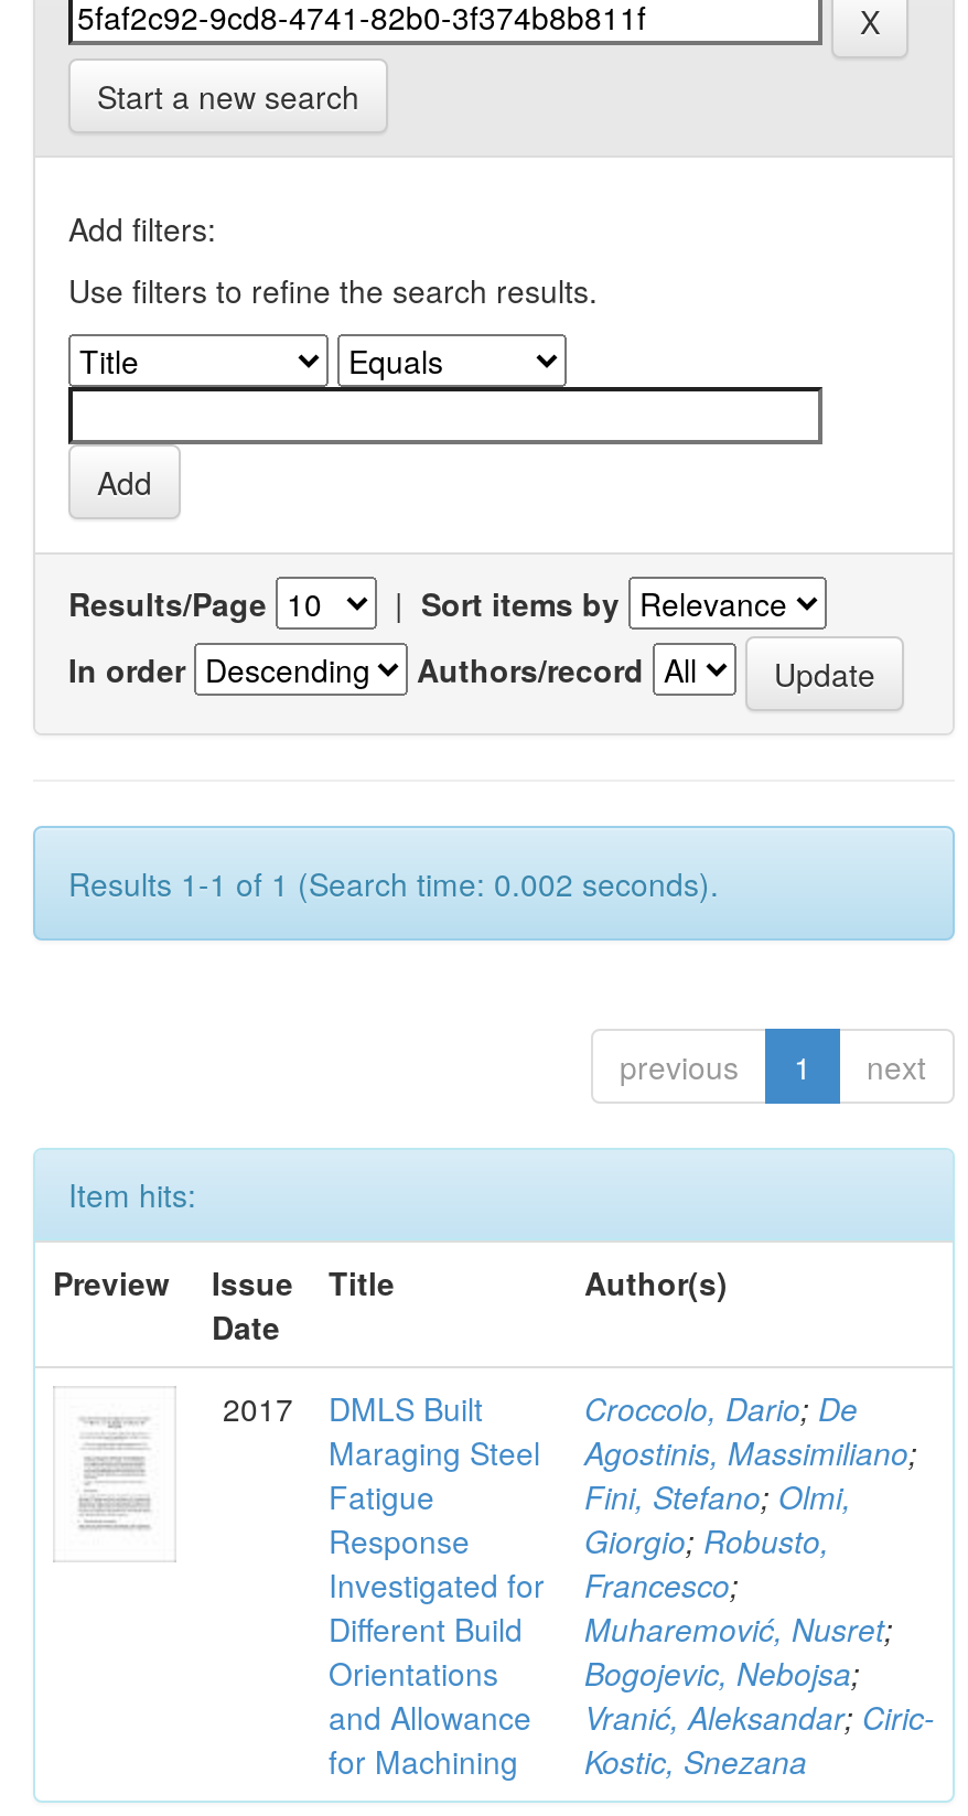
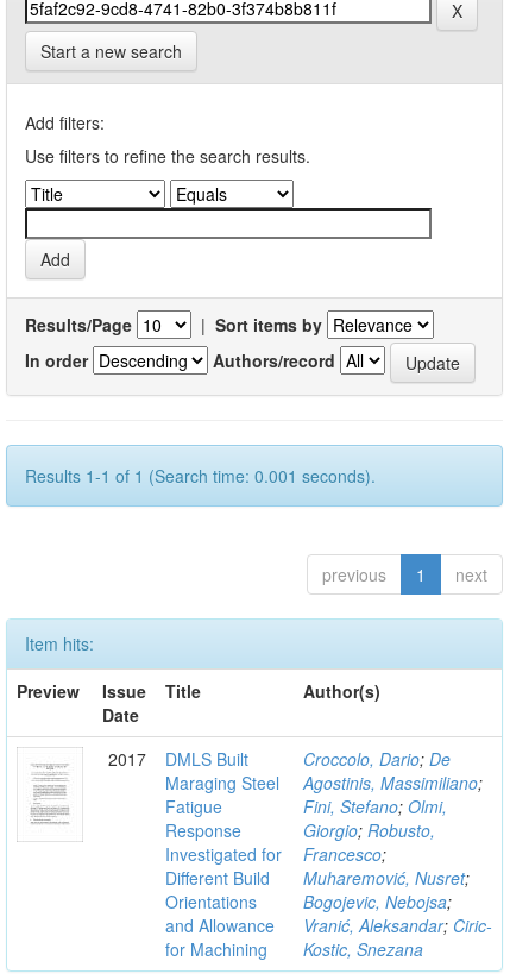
- Results 1-1 of 1 (Search time: 0.002 seconds).
+ Results 1-1 of 1 (Search time: 0.001 seconds).
